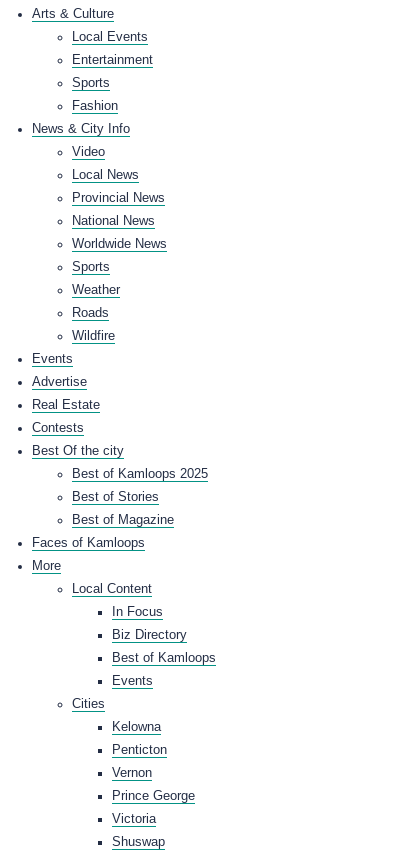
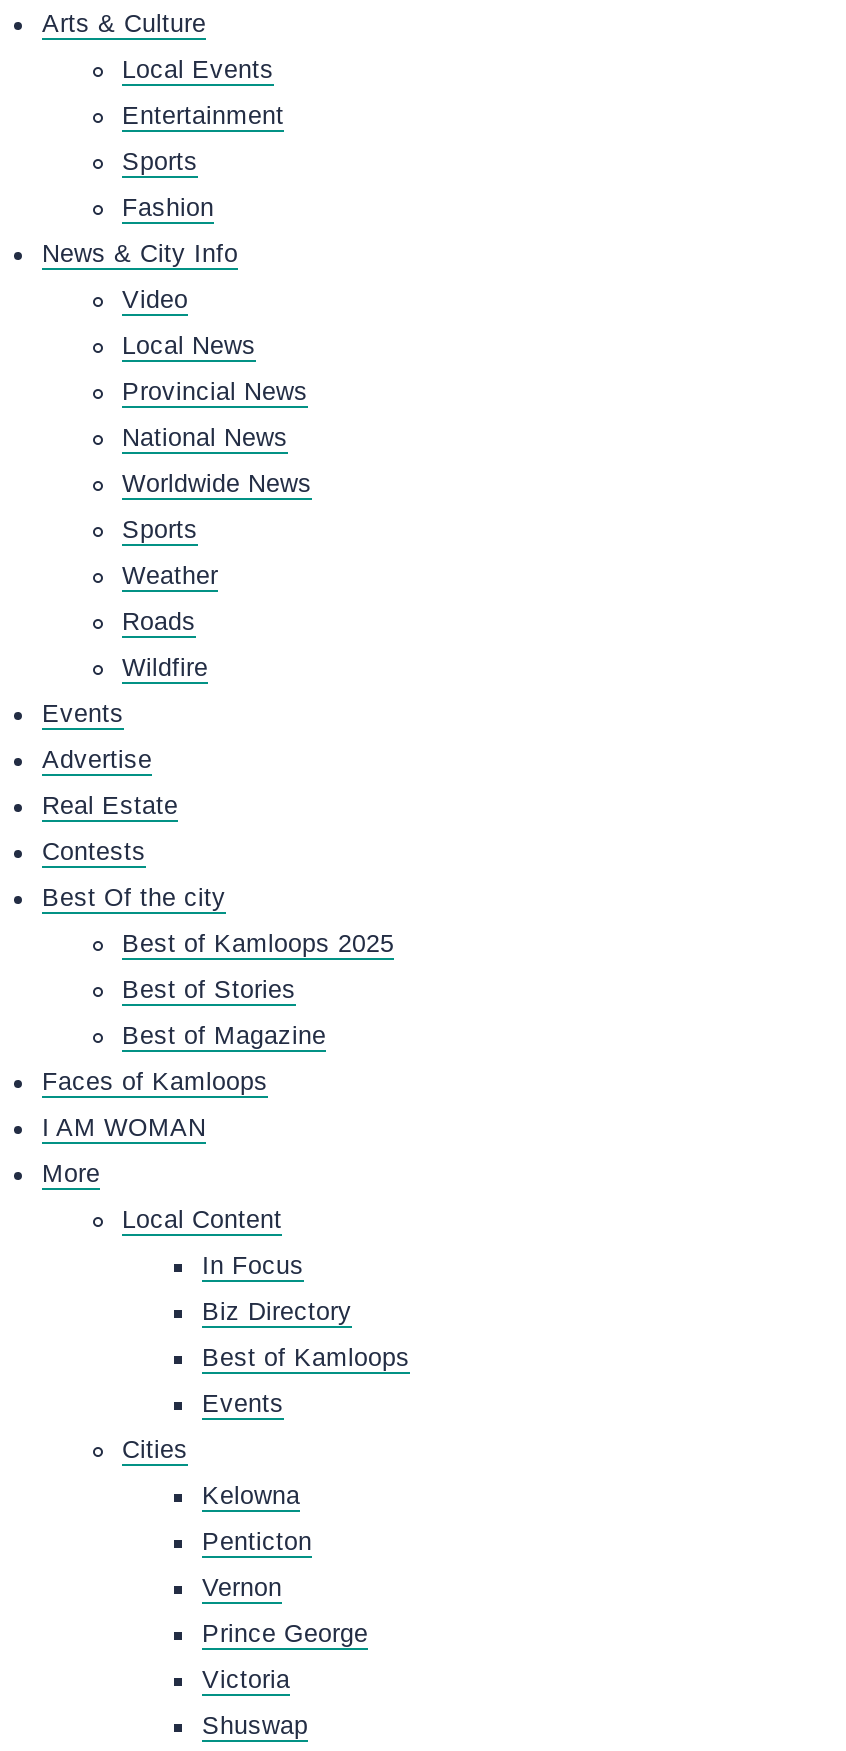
+ I AM WOMAN
